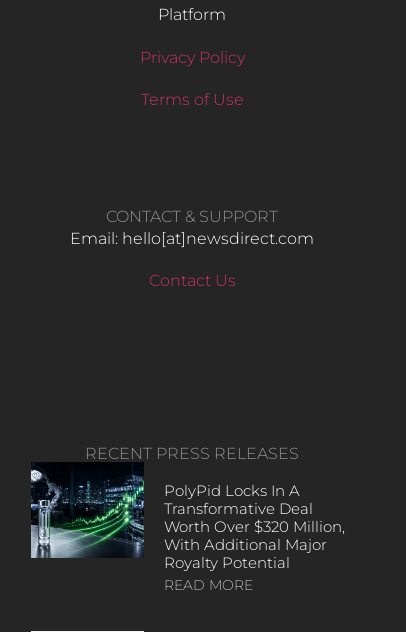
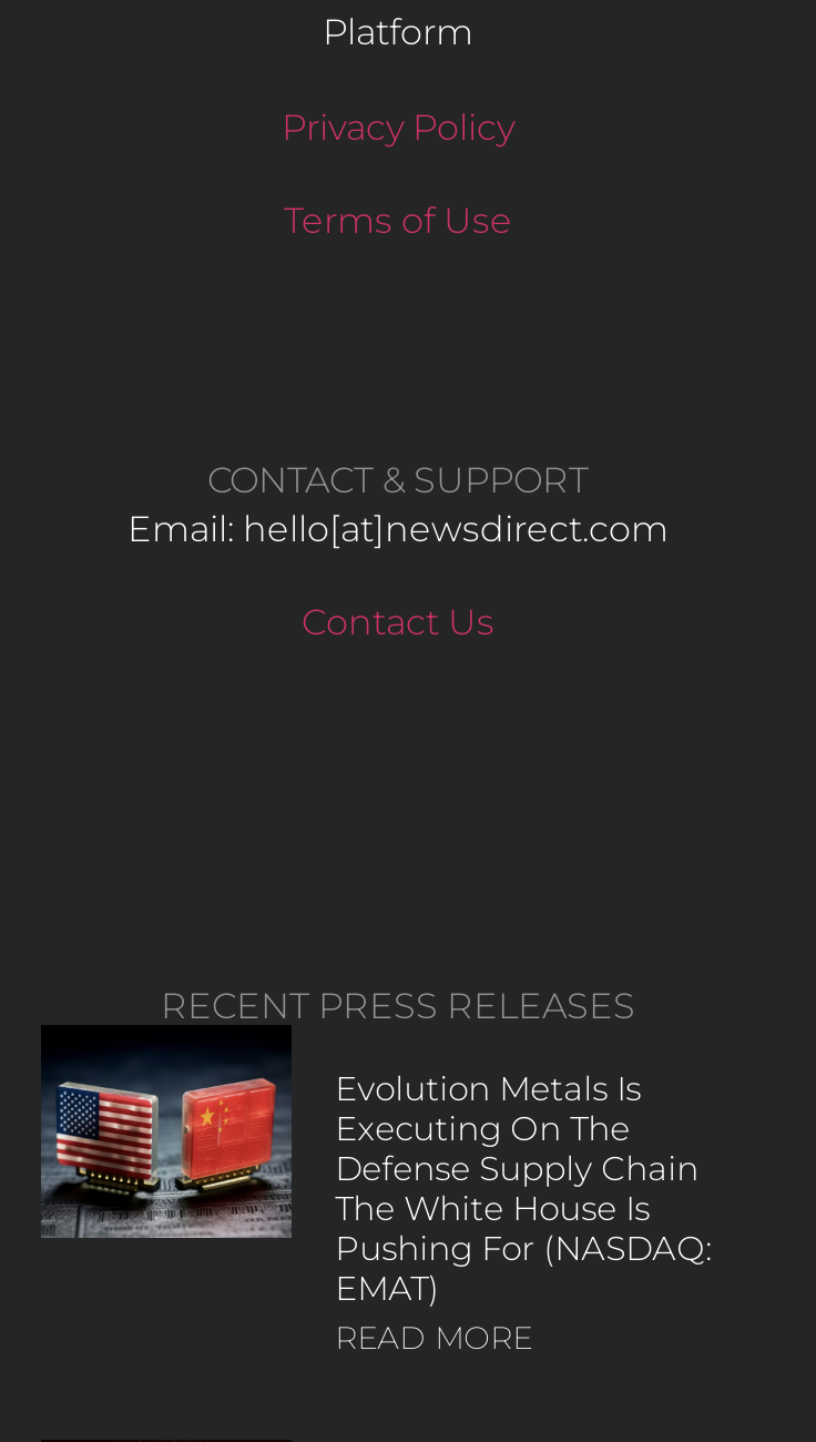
- [image]
- PolyPid Locks In A
- Transformative Deal
- Worth Over $320 Million,
- With Additional Major
- Royalty Potential
+ [image]
+ Evolution Metals Is
+ Executing On The
+ Defense Supply Chain
+ The White House Is
+ Pushing For (NASDAQ:
+ EMAT)
